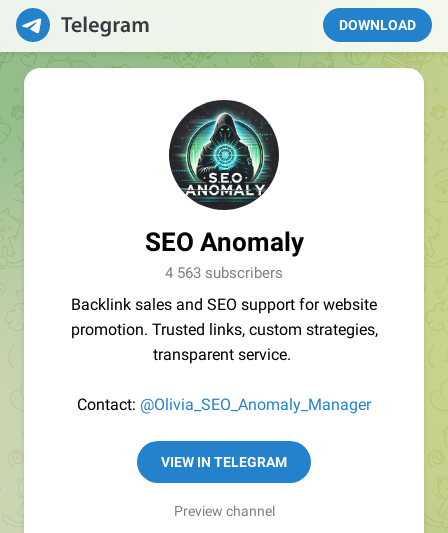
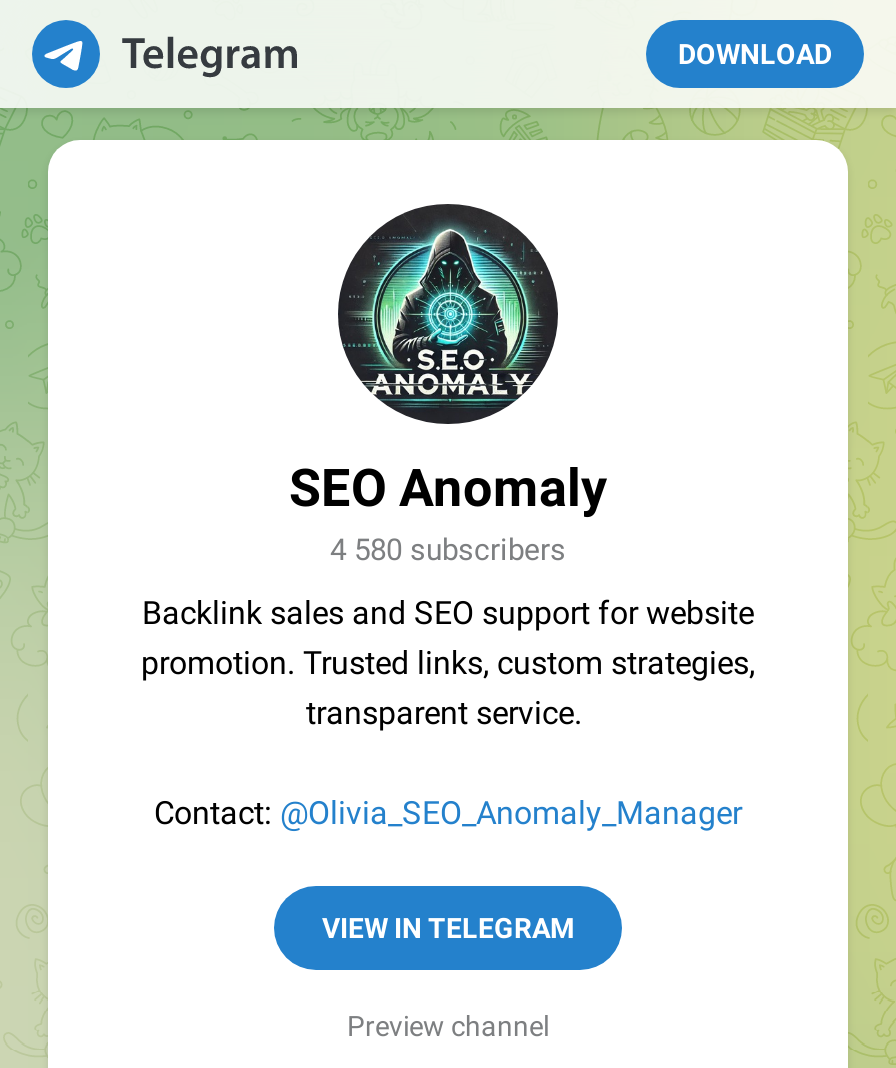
- 4 563 subscribers
+ 4 580 subscribers
